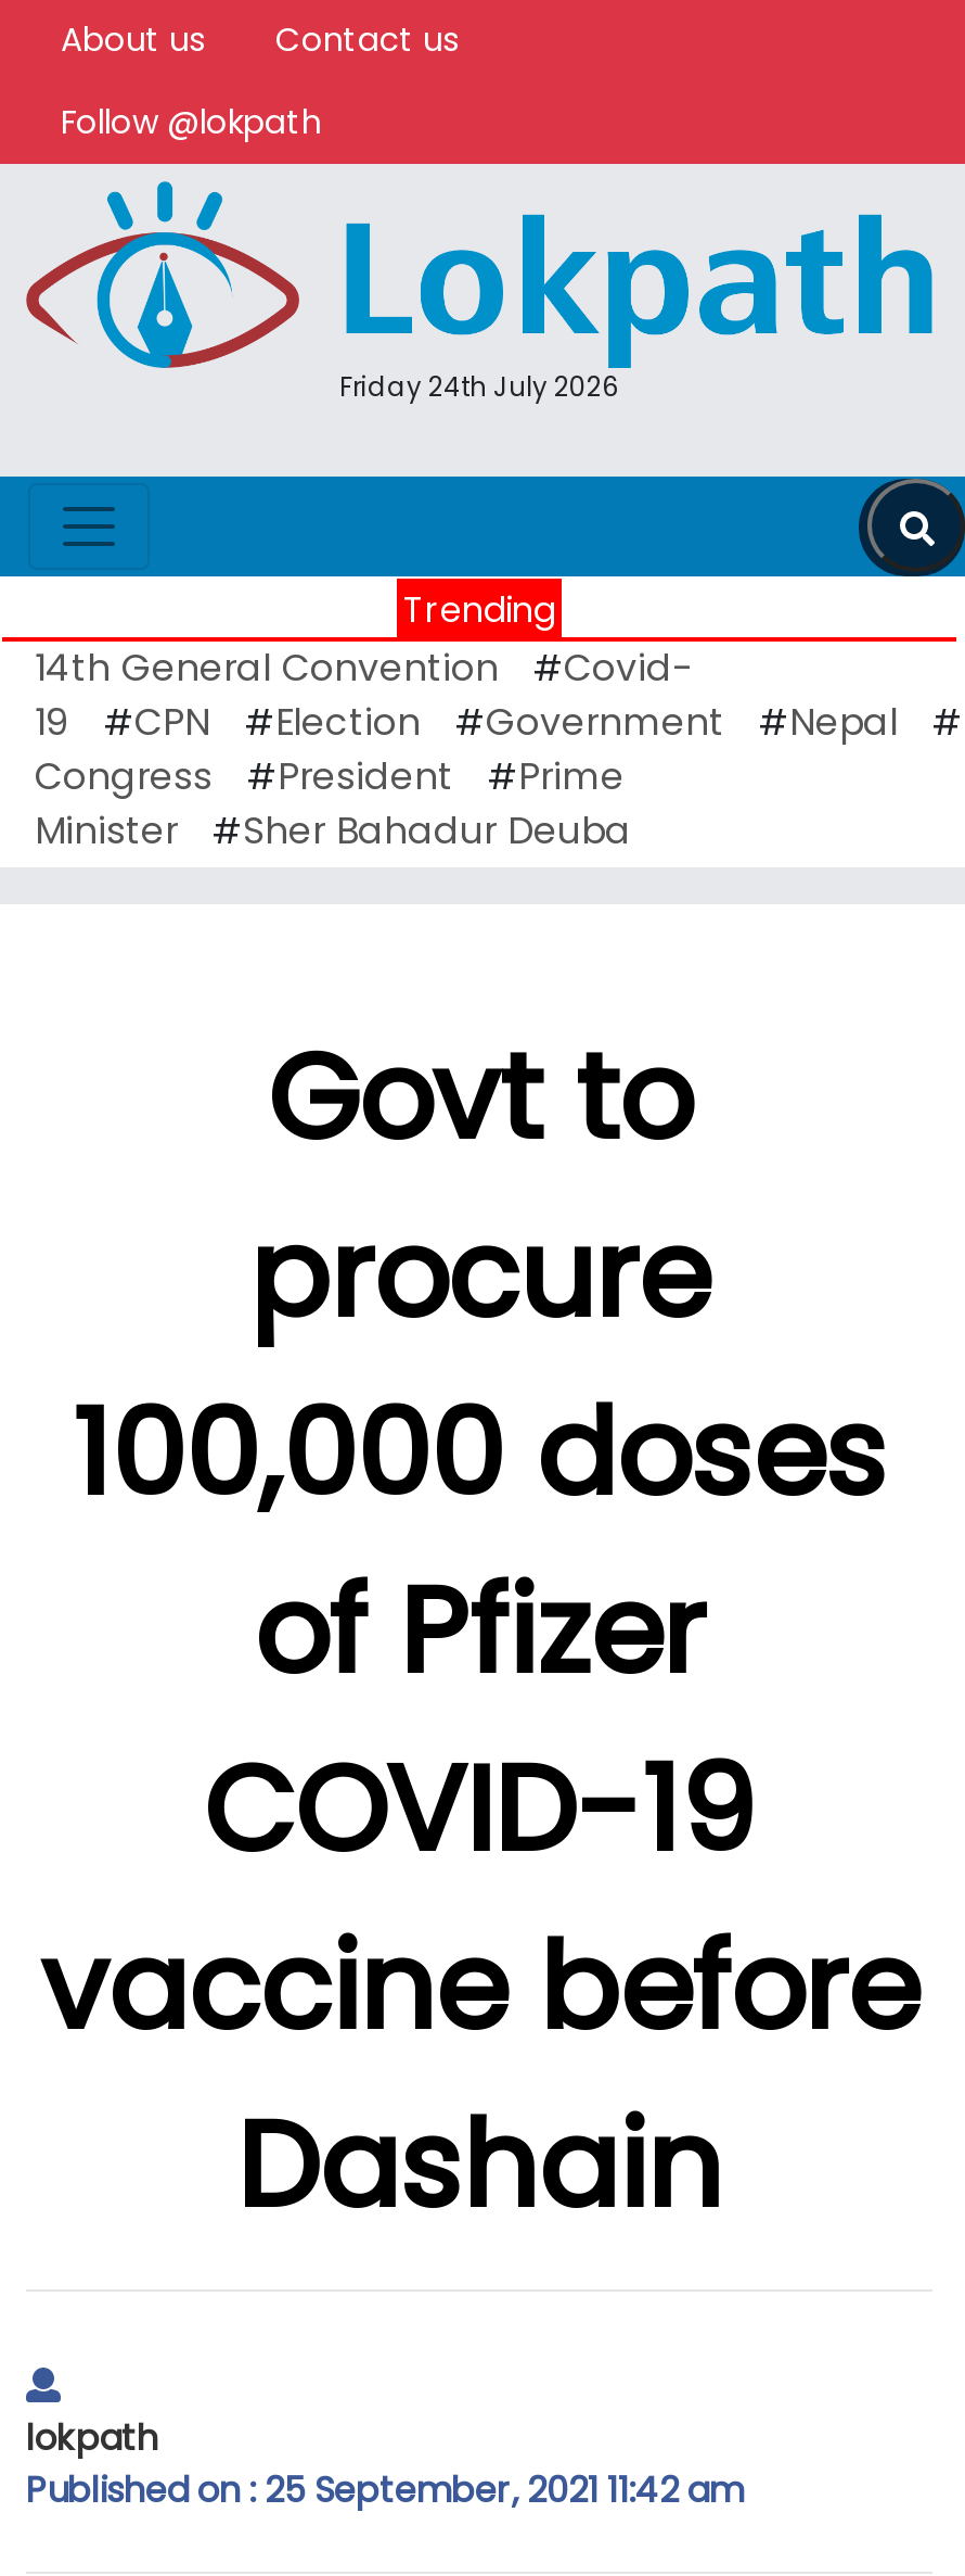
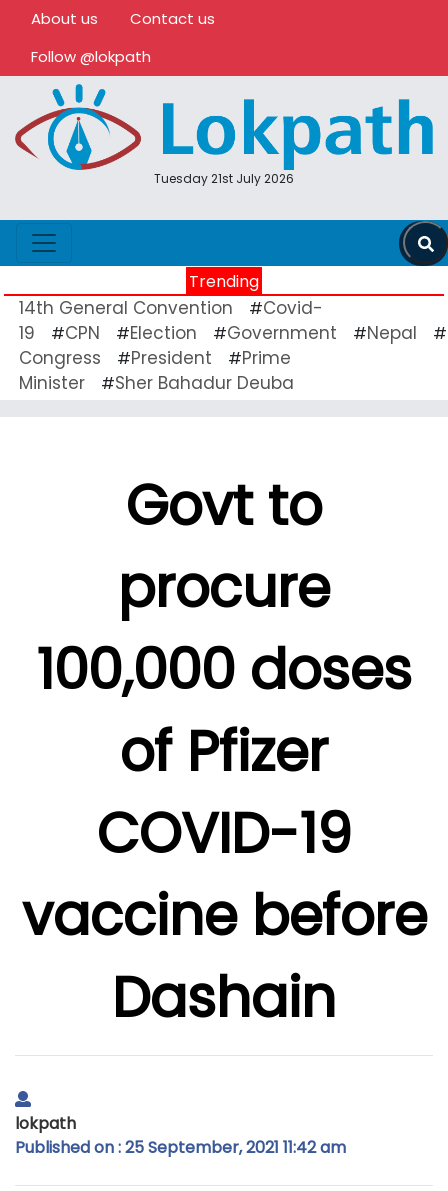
- Friday 24th July 2026
+ Tuesday 21st July 2026
